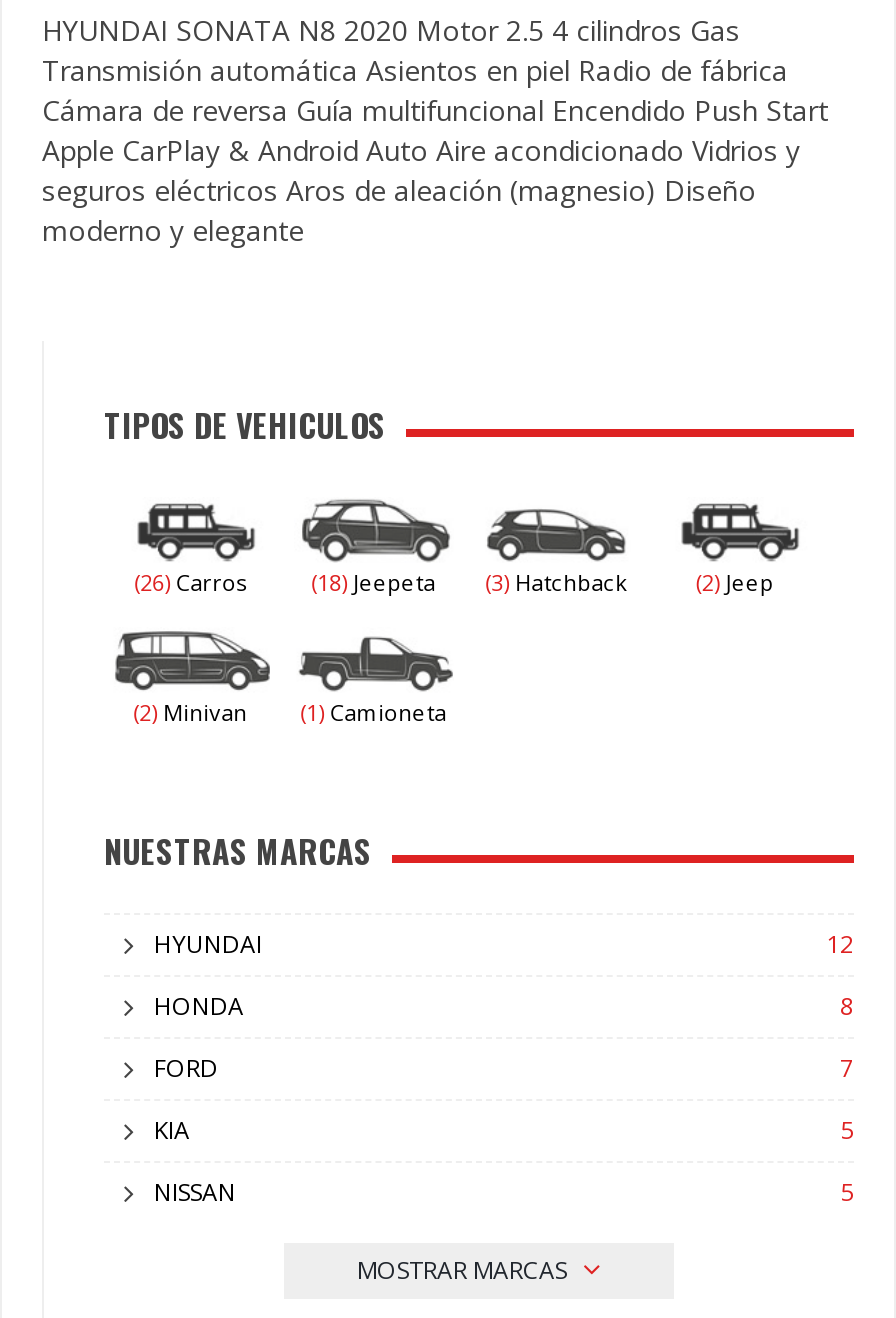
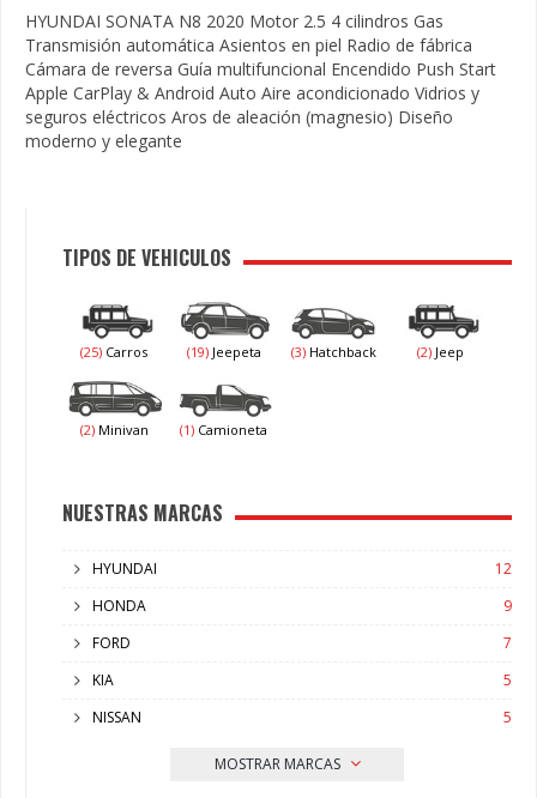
- (26) Carros
+ (25) Carros

- (18) Jeepeta (3) Hatchback
+ (19) Jeepeta (3) Hatchback

- 8
+ 9
